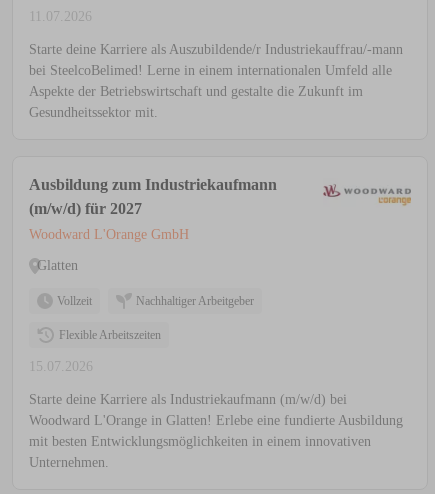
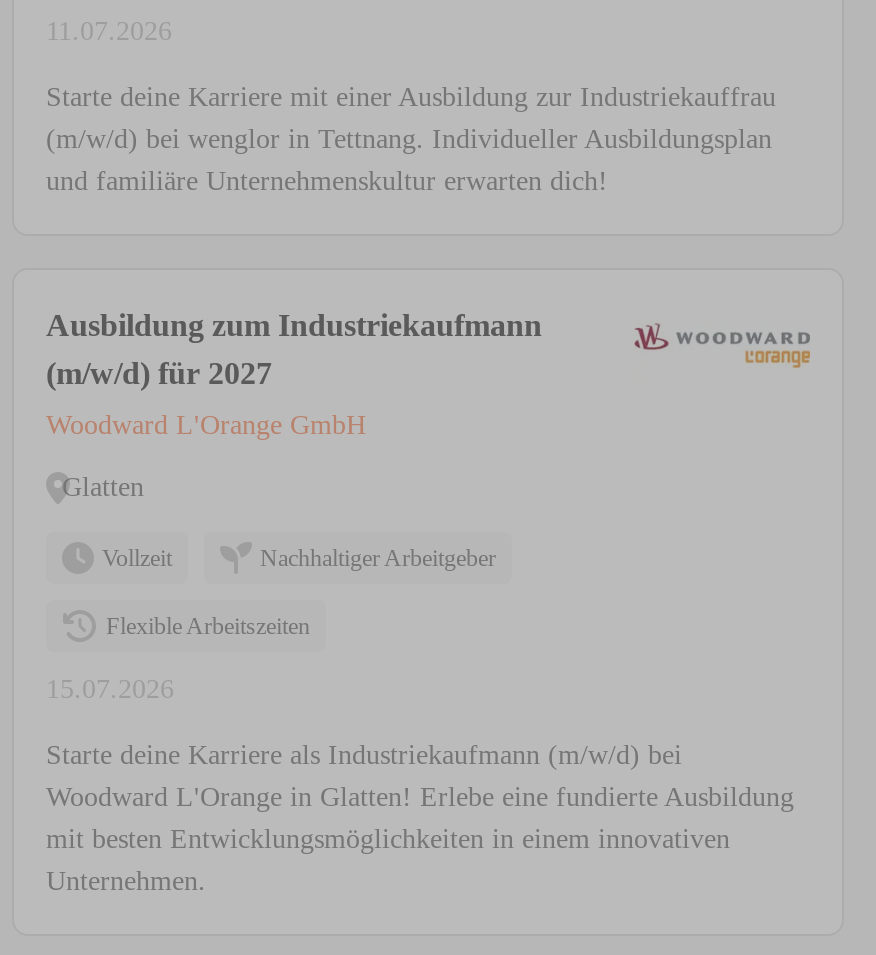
- Starte deine Karriere als Auszubildende/r Industriekauffrau/-mann
- bei SteelcoBelimed! Lerne in einem internationalen Umfeld alle
- Aspekte der Betriebswirtschaft und gestalte die Zukunft im
- Gesundheitssektor mit.
+ Starte deine Karriere mit einer Ausbildung zur Industriekauffrau
+ (m/w/d) bei wenglor in Tettnang. Individueller Ausbildungsplan
+ und familiäre Unternehmenskultur erwarten dich!
